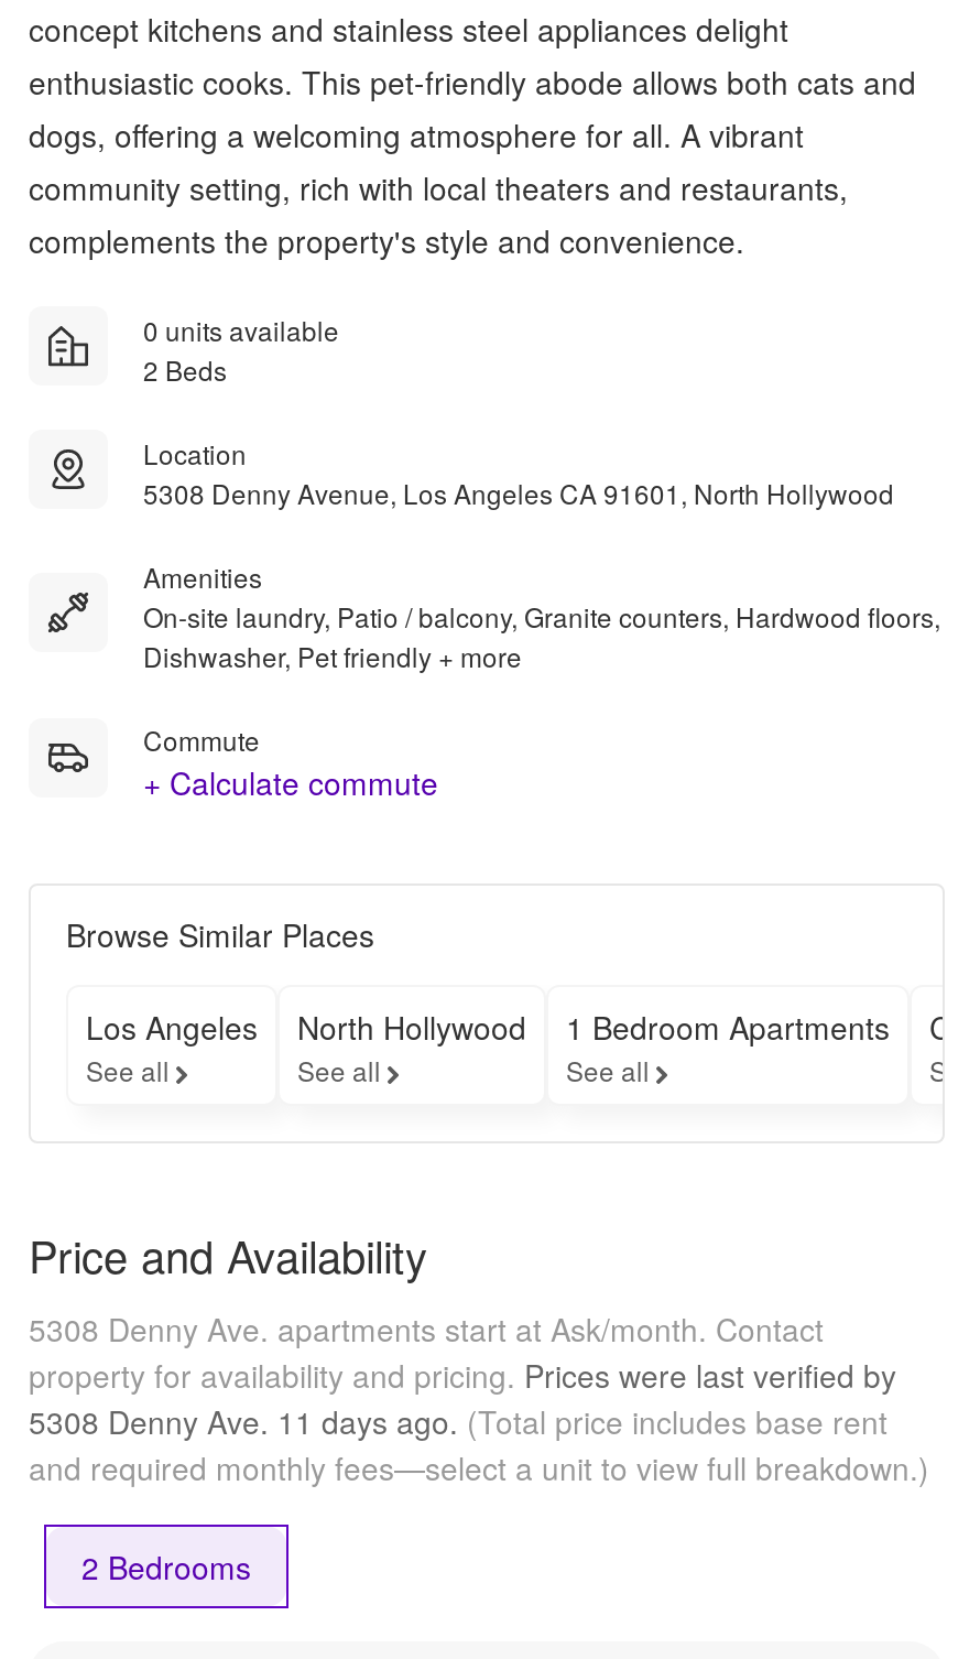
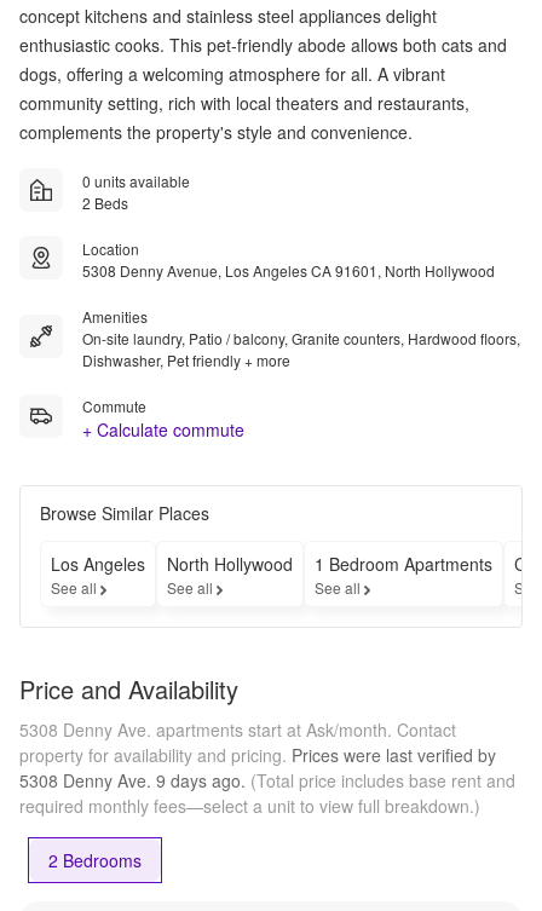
- 5308 Denny Ave. 11 days ago. (Total price includes base rent
- and required monthly fees—select a unit to view full breakdown.)
+ 5308 Denny Ave. 9 days ago. (Total price includes base rent and
+ required monthly fees—select a unit to view full breakdown.)
